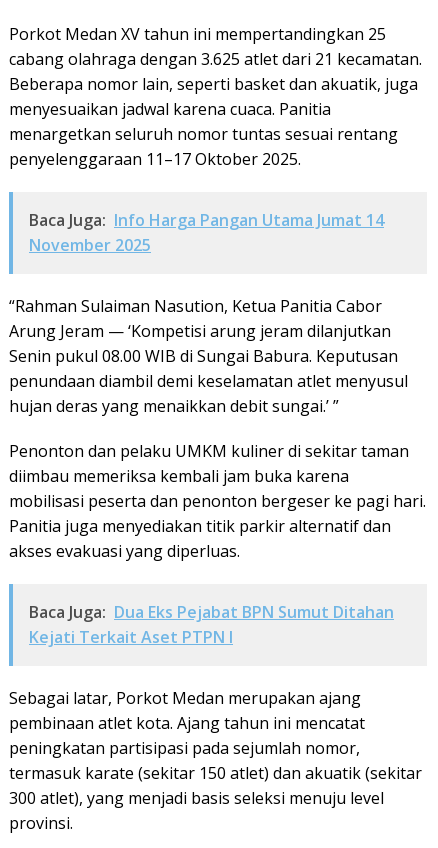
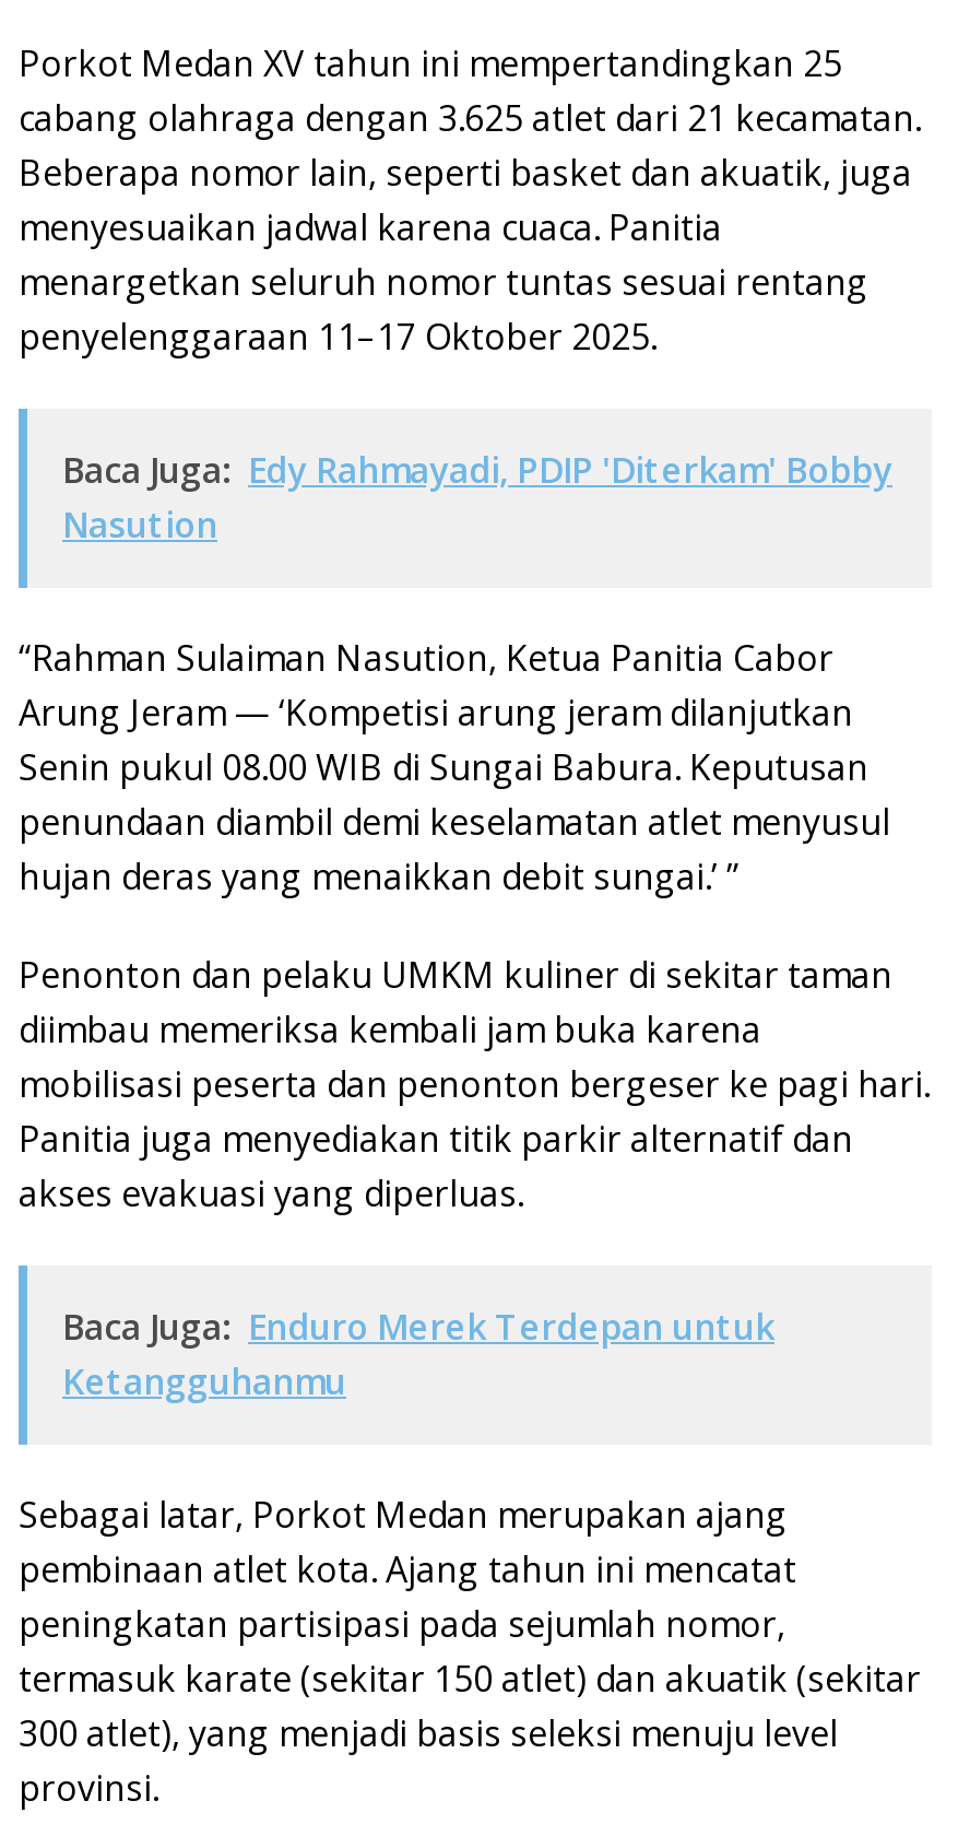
- Baca Juga: Info Harga Pangan Utama Jumat 14
- November 2025
+ Baca Juga: Edy Rahmayadi, PDIP 'Diterkam' Bobby
+ Nasution

- Baca Juga: Dua Eks Pejabat BPN Sumut Ditahan
- Kejati Terkait Aset PTPN I
+ Baca Juga: Enduro Merek Terdepan untuk
+ Ketangguhanmu
